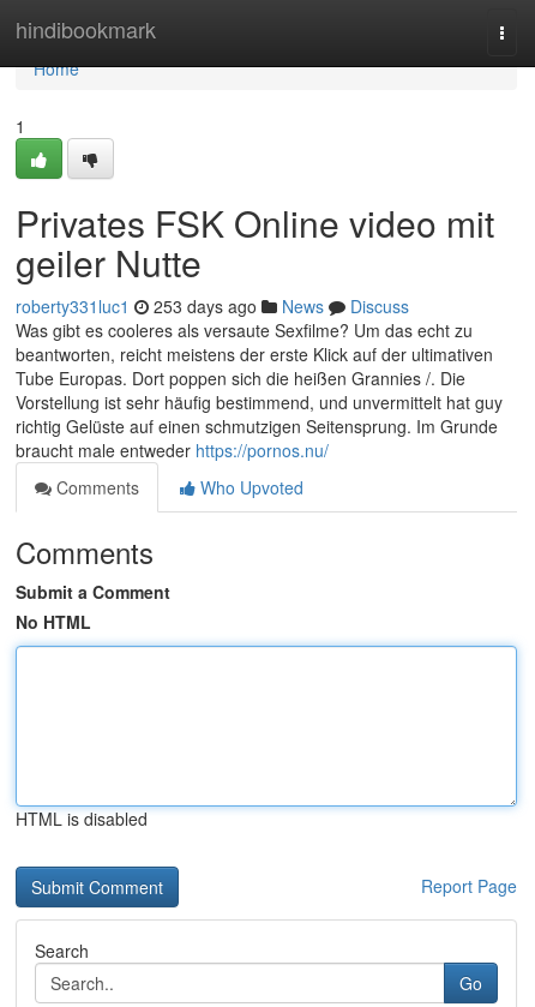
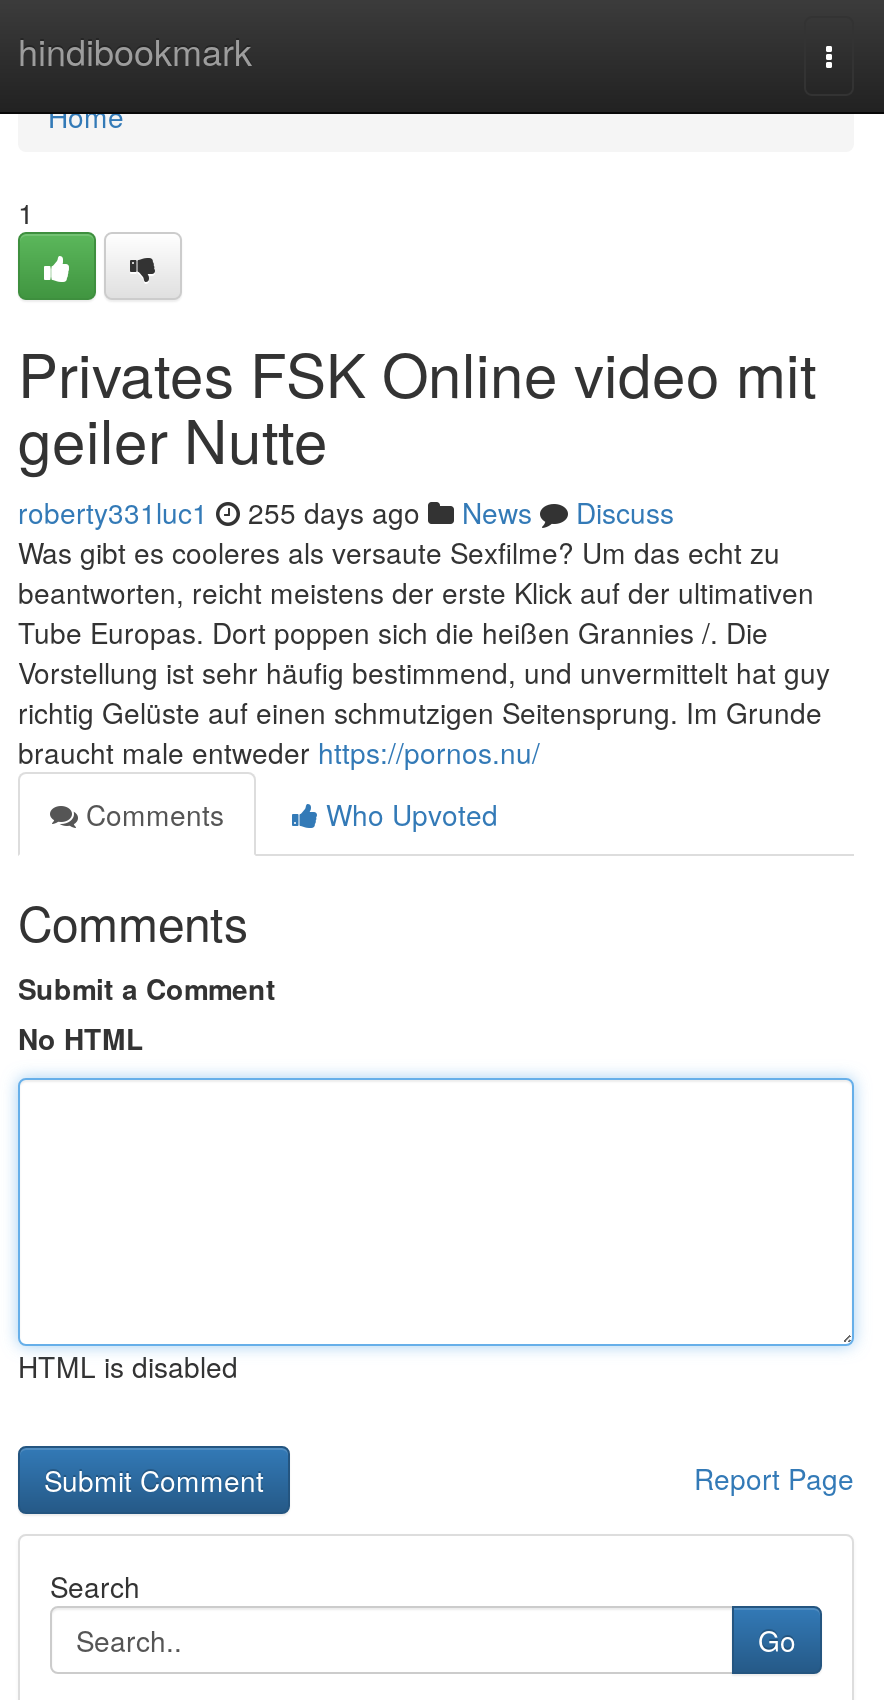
- roberty331luc1 253 days ago News Discuss
+ roberty331luc1 255 days ago News Discuss
